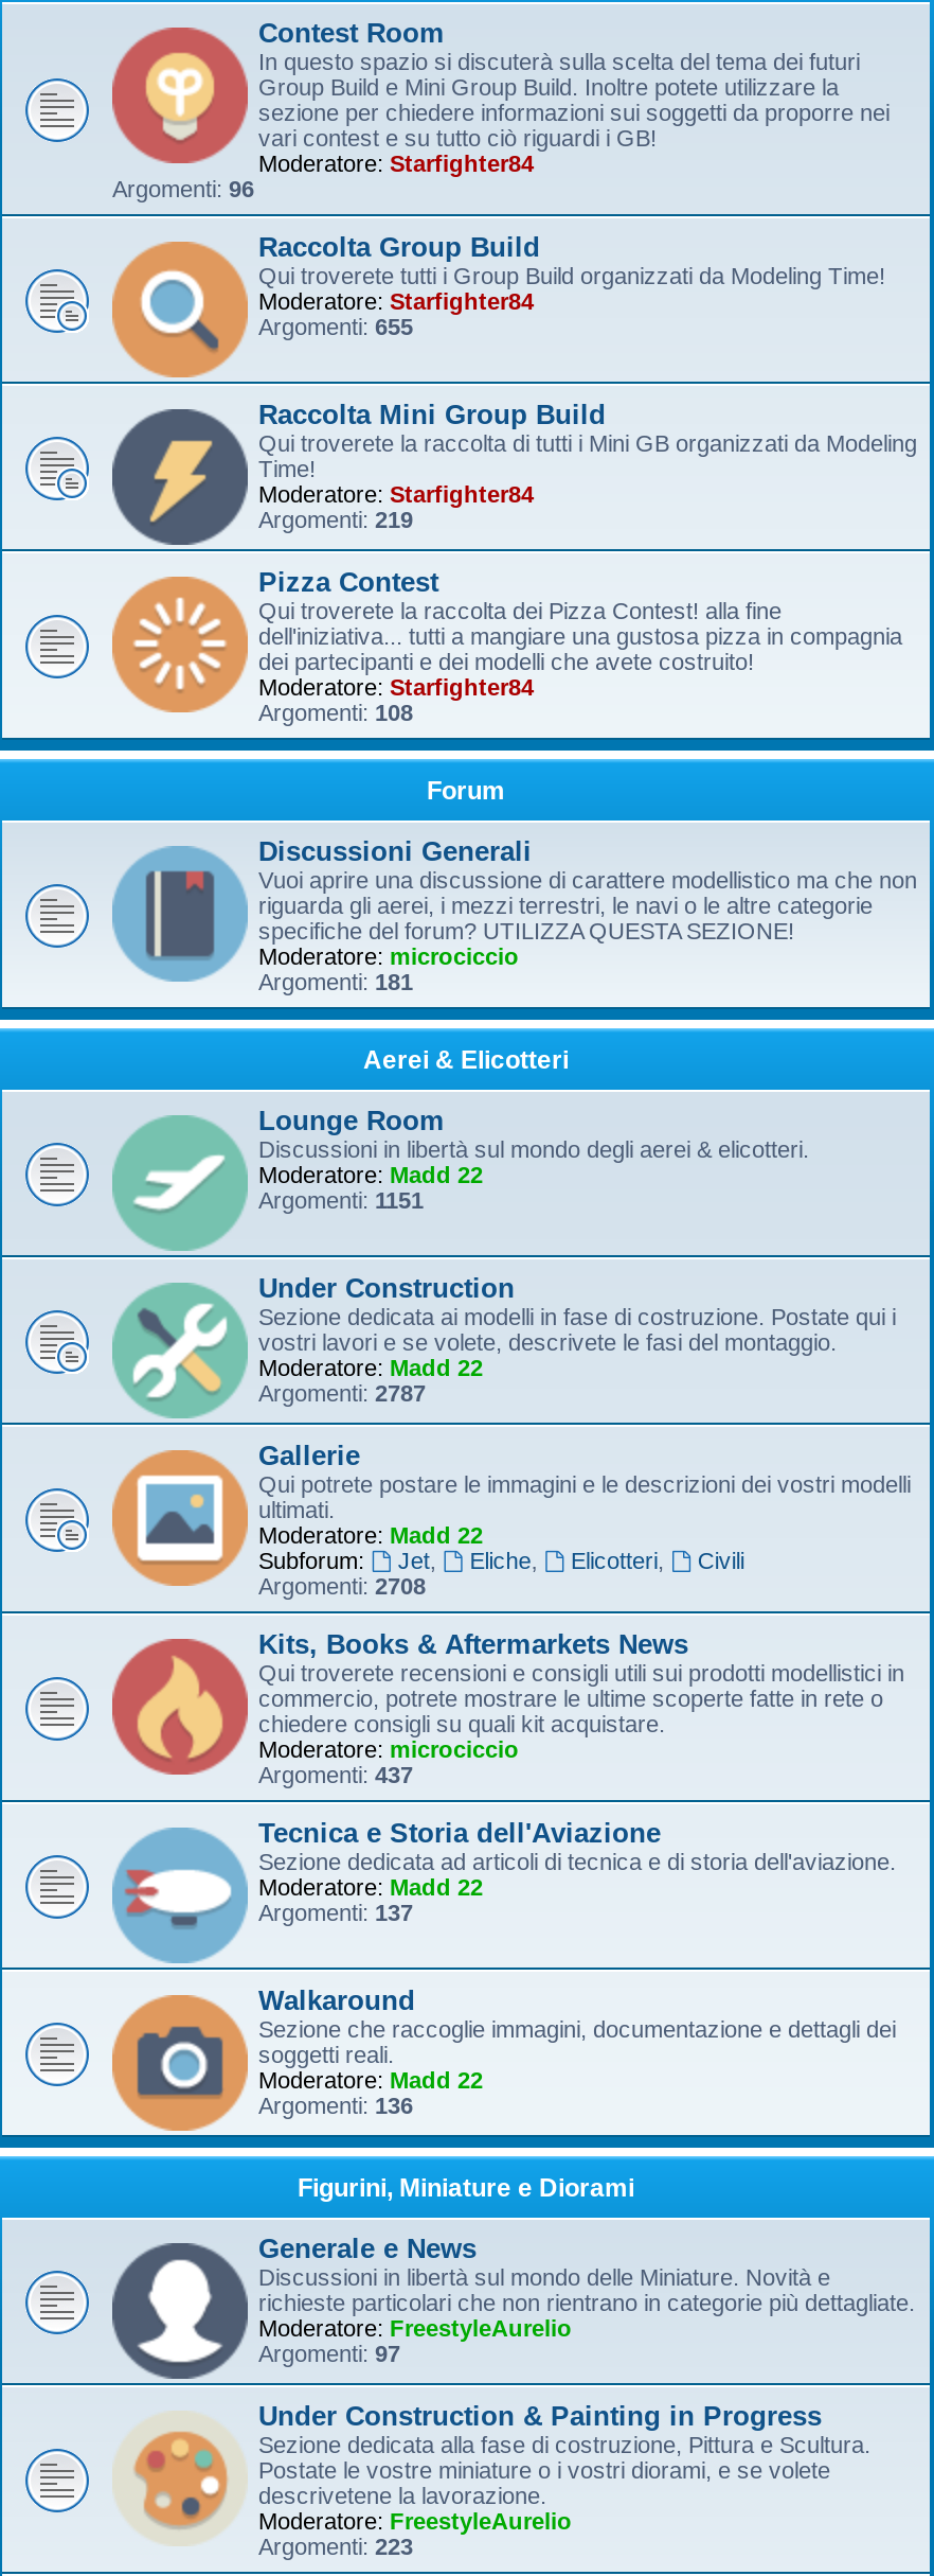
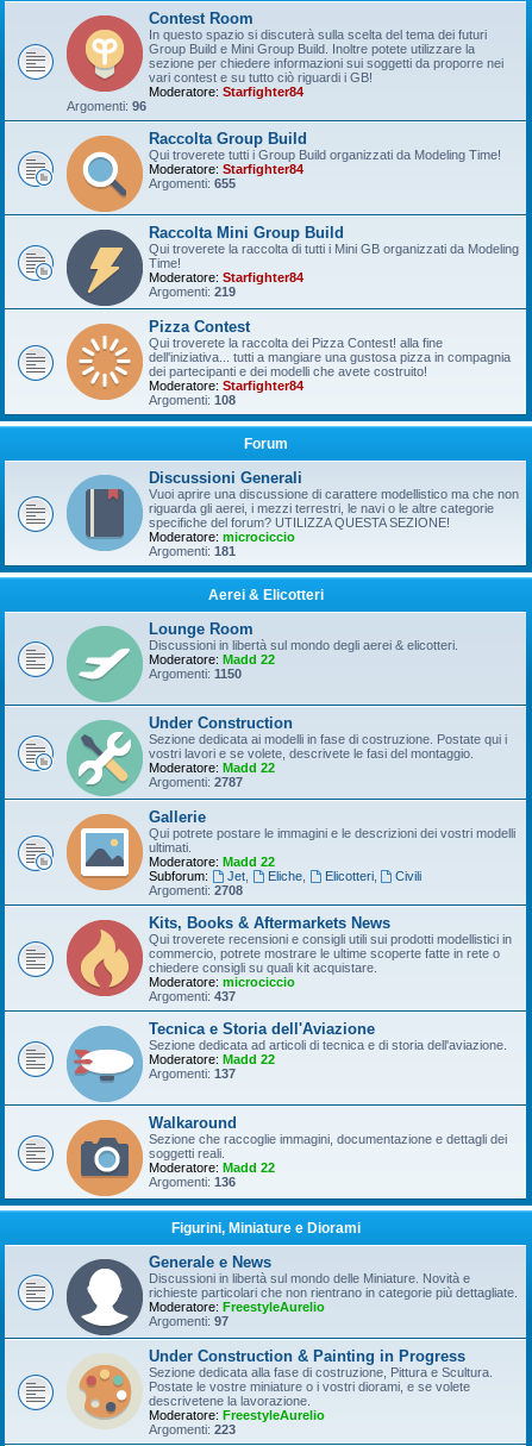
- Argomenti: 1151
+ Argomenti: 1150
